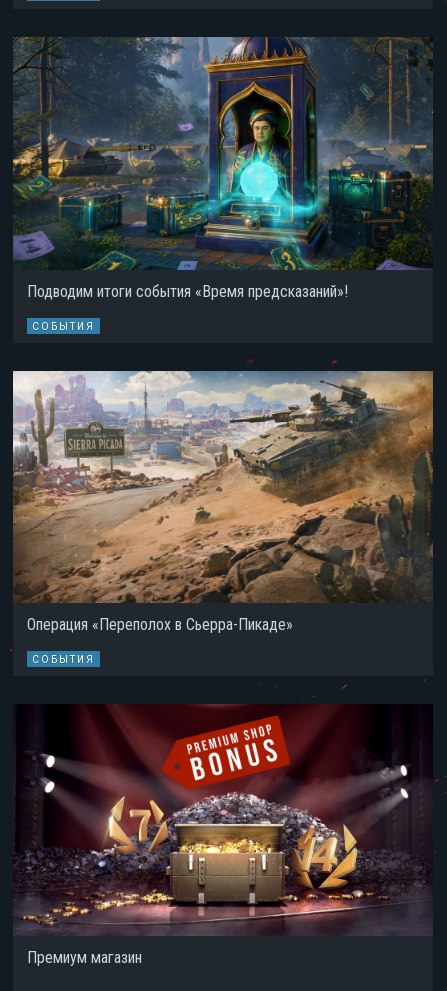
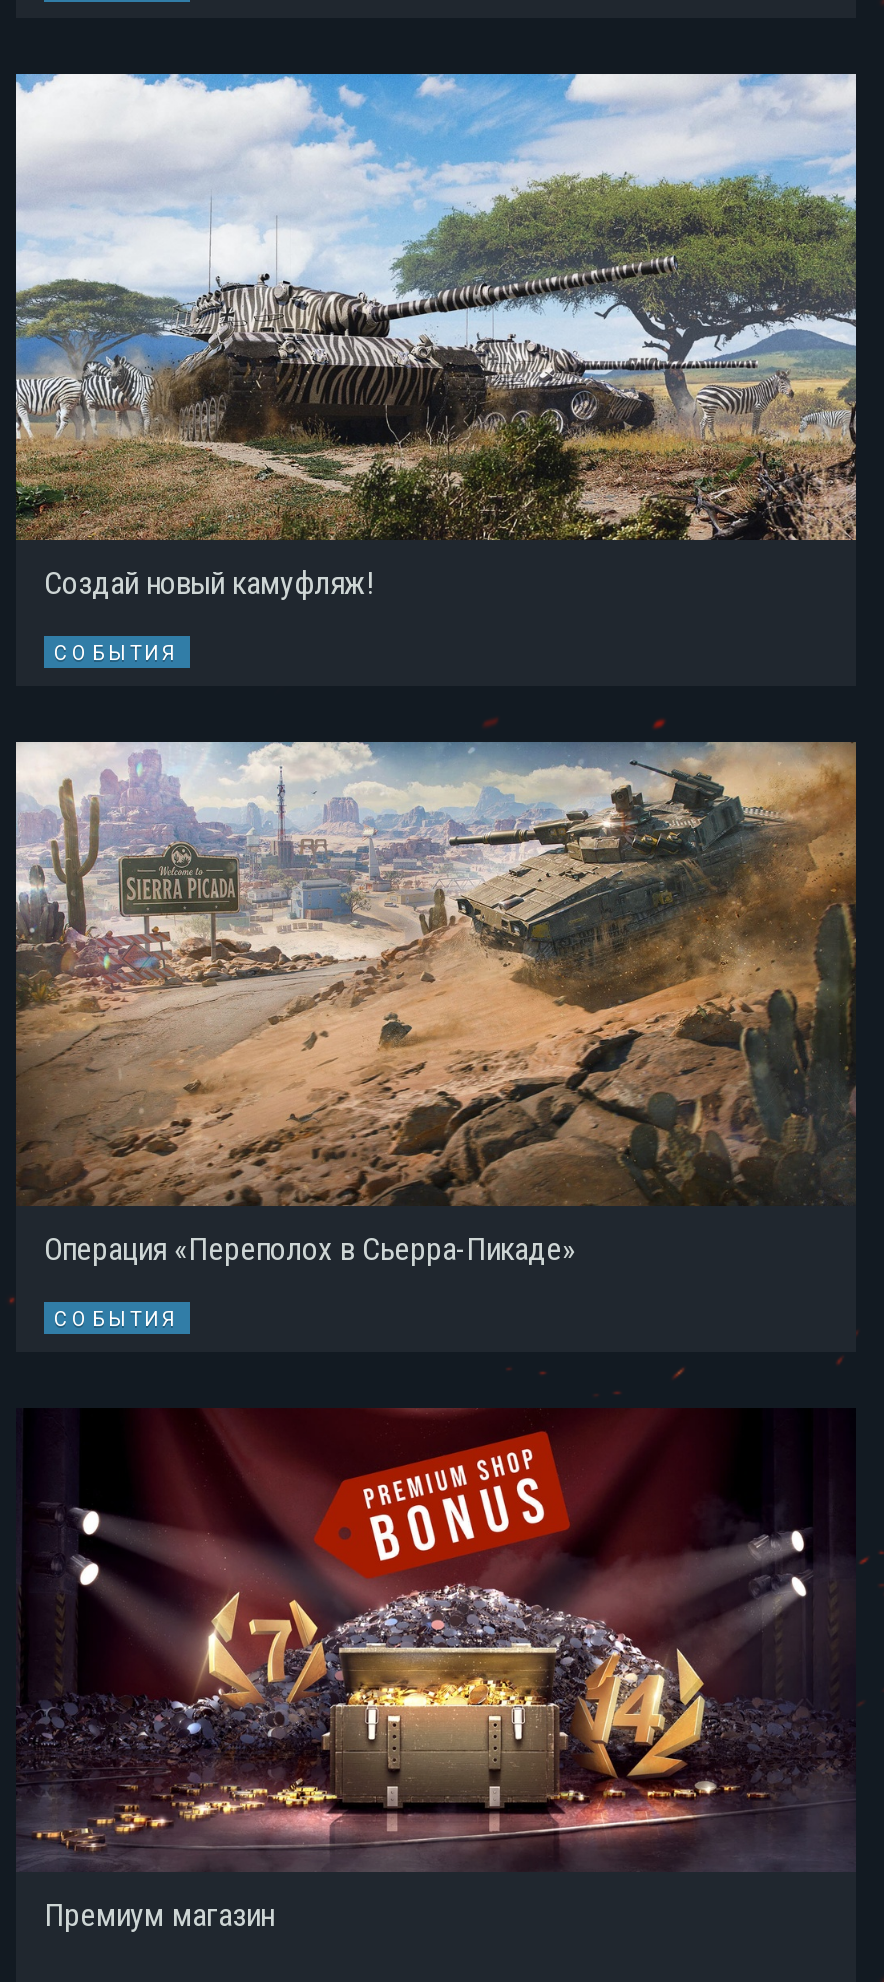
- [image]
- Подводим итоги события «Время предсказаний»!
+ [image]
+ Создай новый камуфляж!
